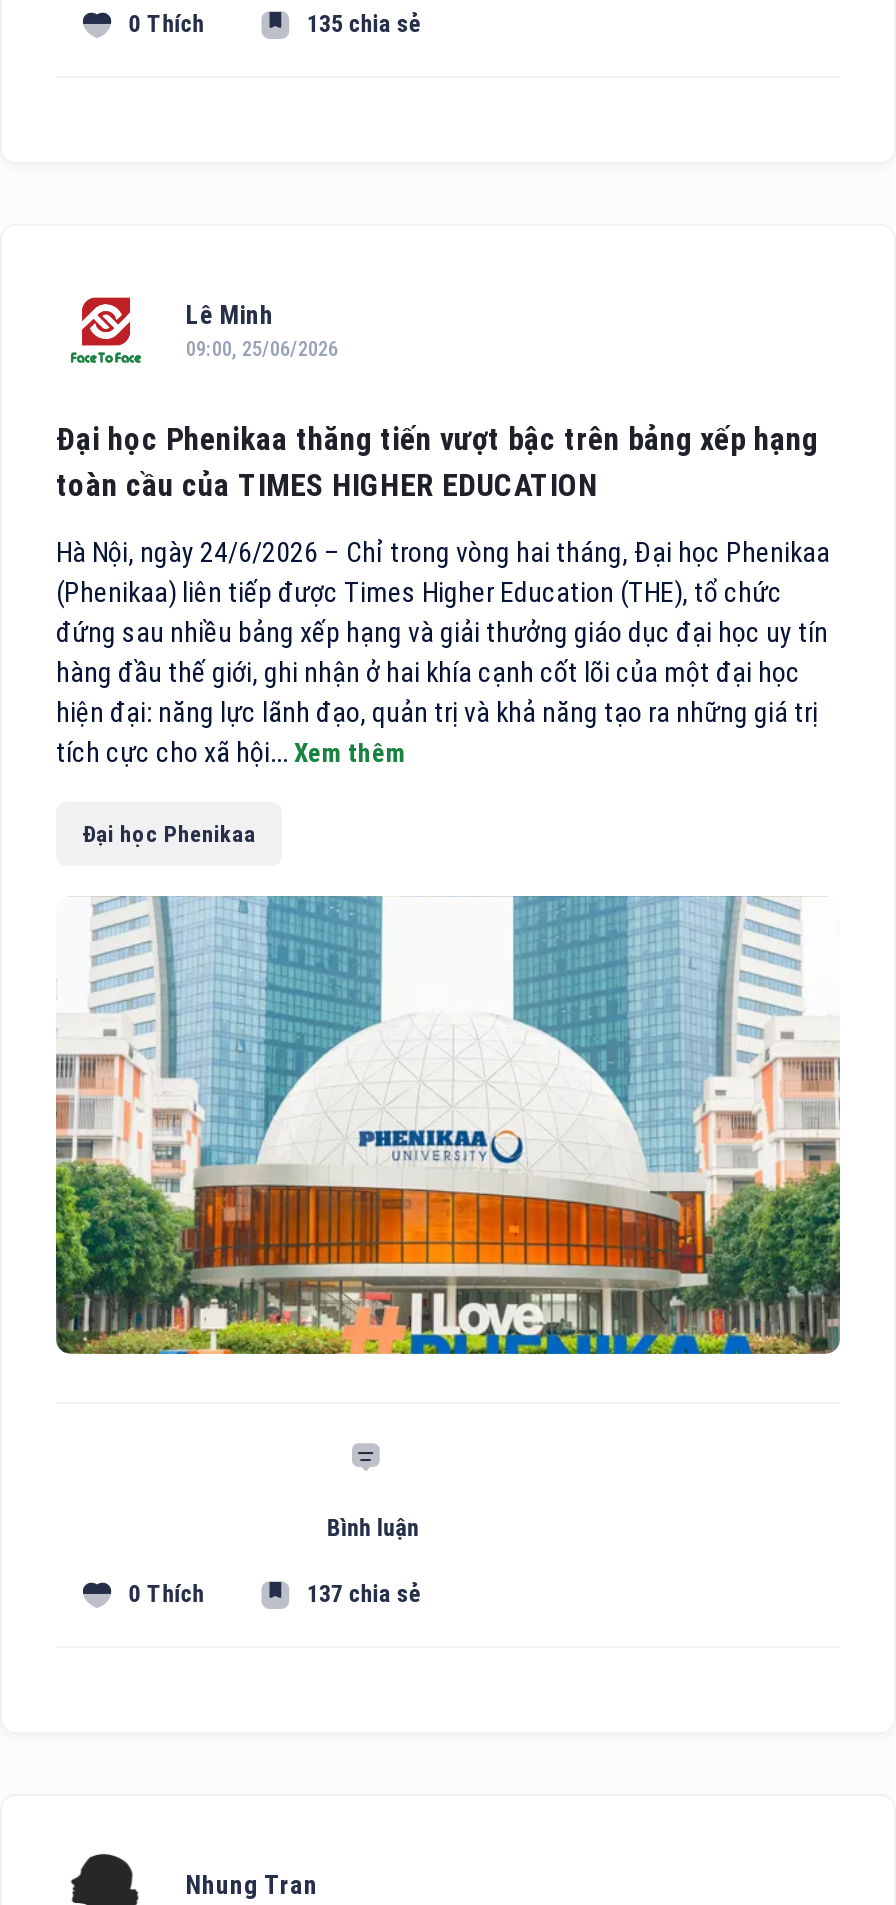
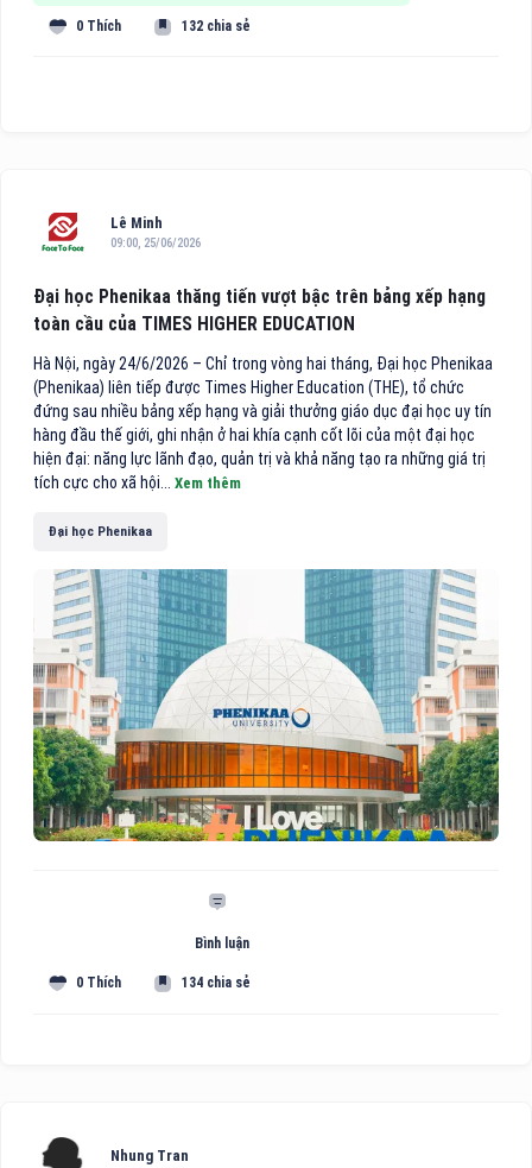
- 135 chia sẻ
+ 132 chia sẻ

- 137 chia sẻ
+ 134 chia sẻ
